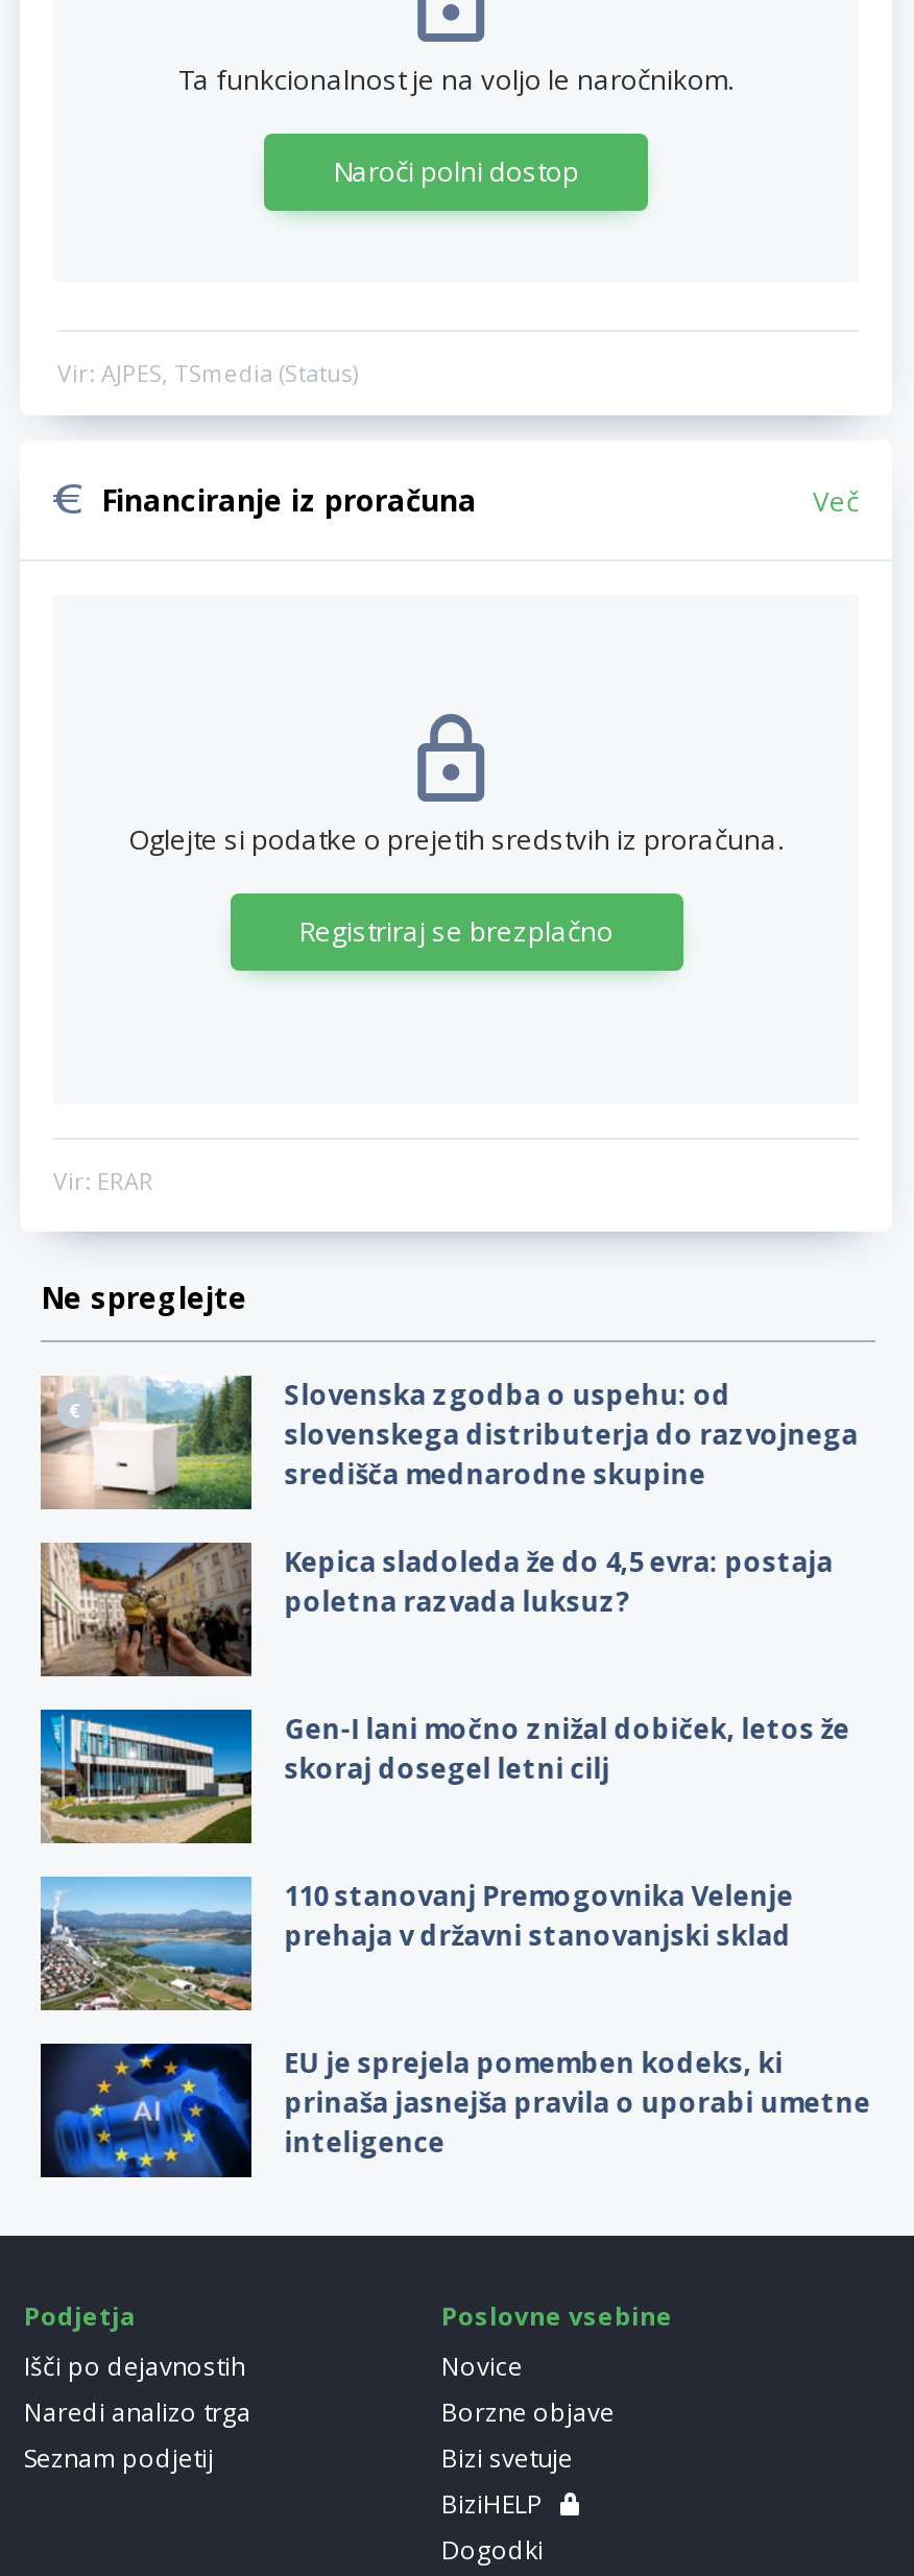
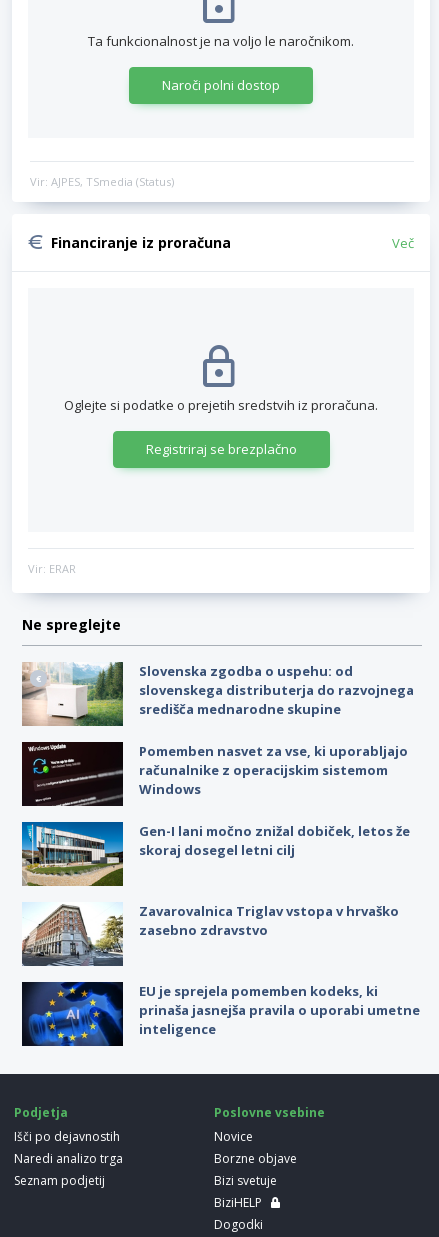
- [image]
- Kepica sladoleda že do 4,5 evra: postaja
- poletna razvada luksuz?
+ [image]
+ Pomemben nasvet za vse, ki uporabljajo
+ računalnike z operacijskim sistemom
+ Windows

- [image]
- 110 stanovanj Premogovnika Velenje
- prehaja v državni stanovanjski sklad
+ [image]
+ Zavarovalnica Triglav vstopa v hrvaško
+ zasebno zdravstvo
